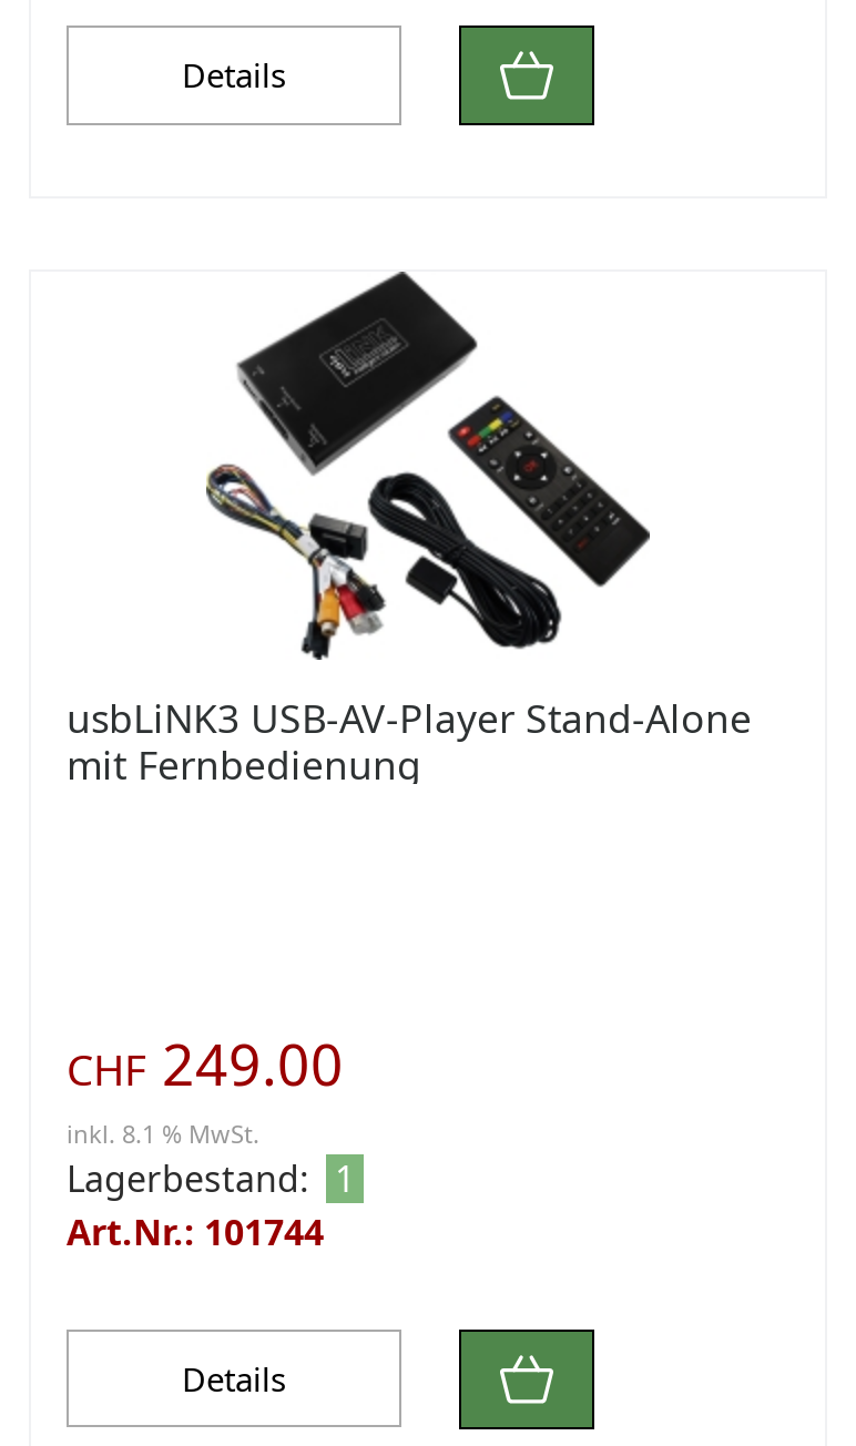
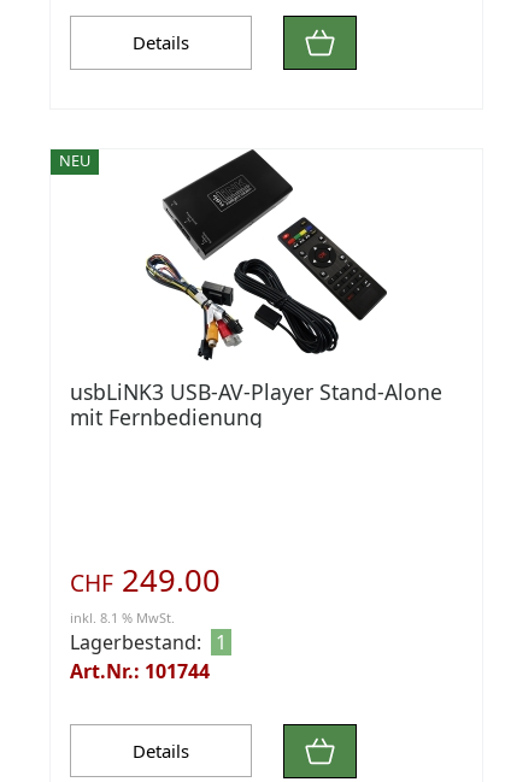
+ NEU
